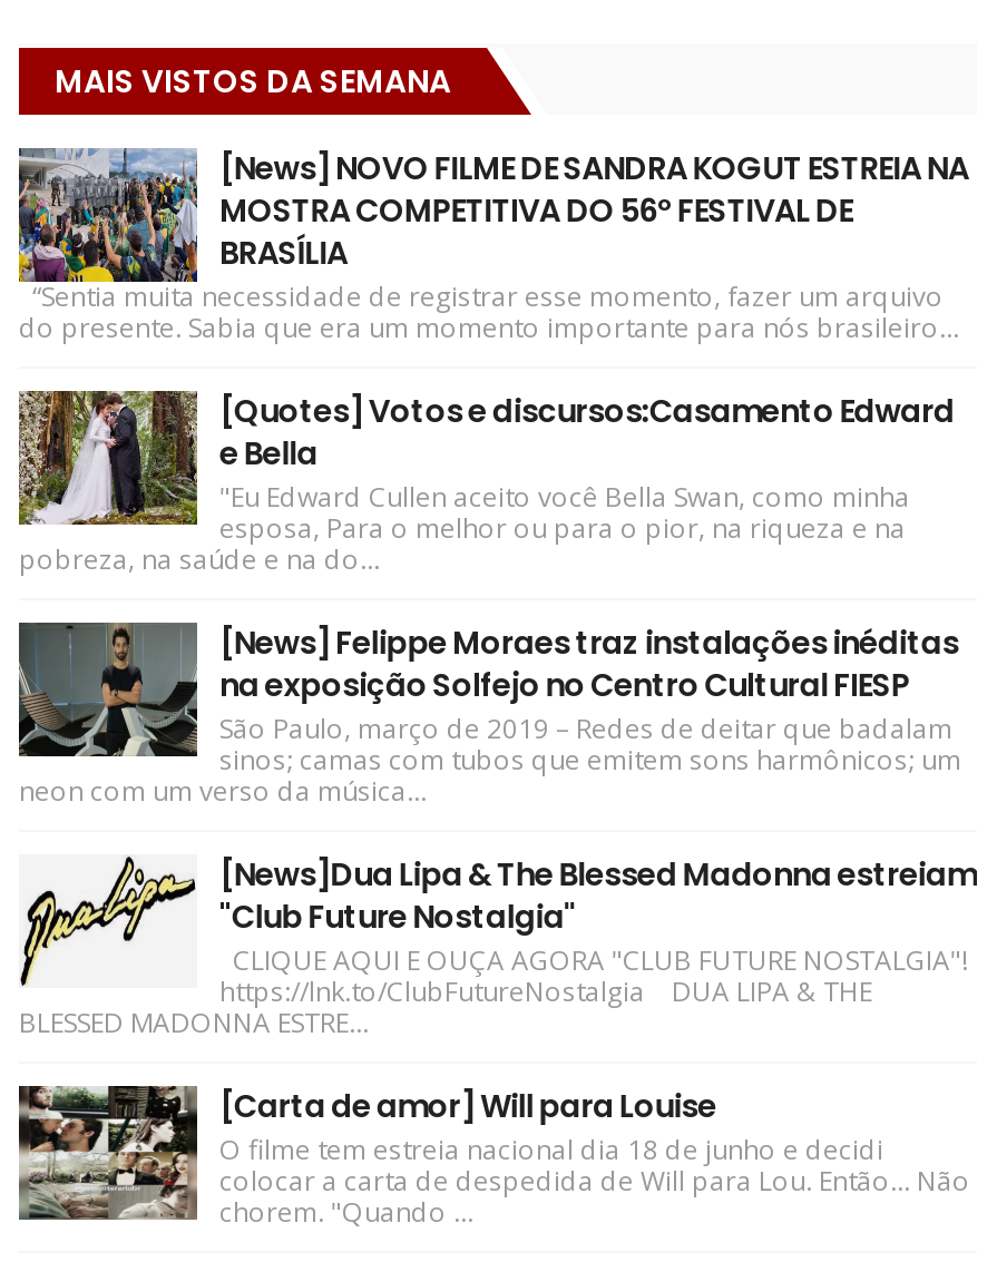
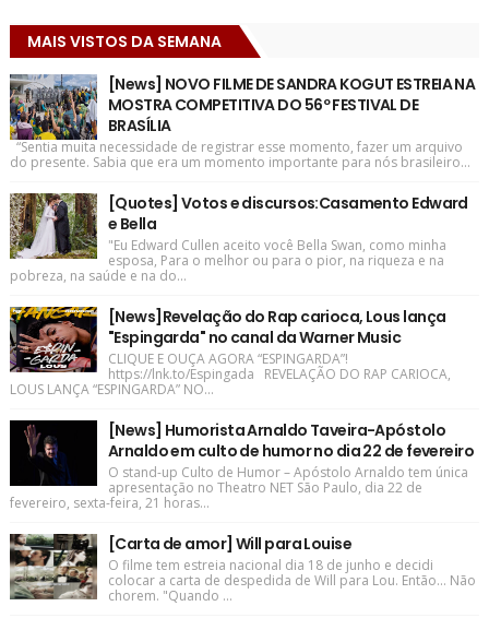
- [image]
- [News] Felippe Moraes traz instalações inéditas
- na exposição Solfejo no Centro Cultural FIESP
- São Paulo, março de 2019 – Redes de deitar que badalam
- sinos; camas com tubos que emitem sons harmônicos; um
- neon com um verso da música...
+ [image]
+ [News]Revelação do Rap carioca, Lous lança
+ "Espingarda" no canal da Warner Music
+ CLIQUE E OUÇA AGORA “ESPINGARDA”!
+ https://lnk.to/Espingada REVELAÇÃO DO RAP CARIOCA,
+ LOUS LANÇA “ESPINGARDA” NO...

- [image]
- [News]Dua Lipa & The Blessed Madonna estreiam
- "Club Future Nostalgia"
- CLIQUE AQUI E OUÇA AGORA "CLUB FUTURE NOSTALGIA"!
- https://lnk.to/ClubFutureNostalgia DUA LIPA & THE
- BLESSED MADONNA ESTRE...
+ [image]
+ [News] Humorista Arnaldo Taveira-Apóstolo
+ Arnaldo em culto de humor no dia 22 de fevereiro
+ O stand-up Culto de Humor – Apóstolo Arnaldo tem única
+ apresentação no Theatro NET São Paulo, dia 22 de
+ fevereiro, sexta-feira, 21 horas...
